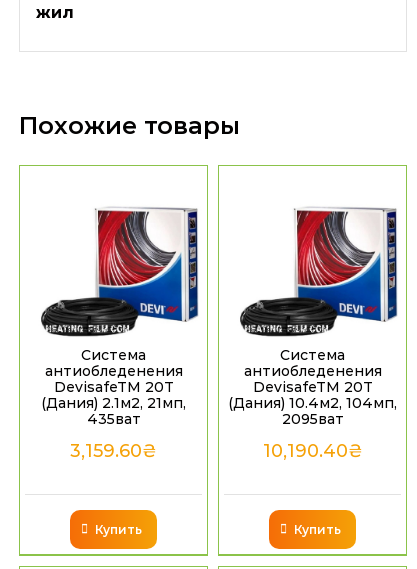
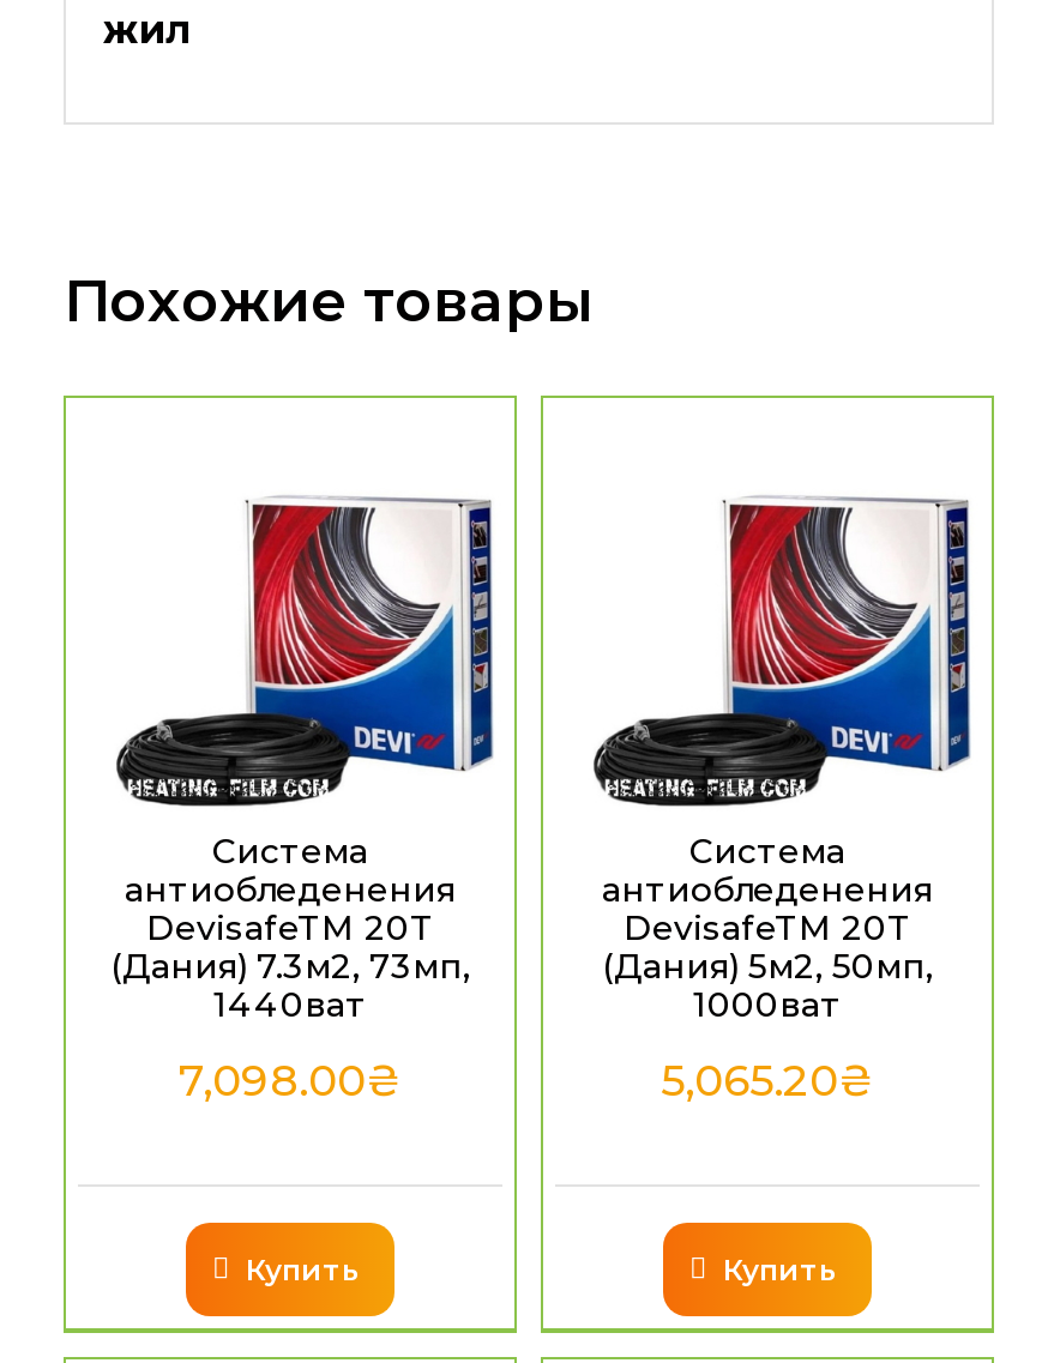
- (Дания) 2.1м2, 21мп,
- 435ват
+ (Дания) 7.3м2, 73мп,
+ 1440ват

- (Дания) 10.4м2, 104мп,
- 2095ват
+ (Дания) 5м2, 50мп,
+ 1000ват

- 3,159.60₴
+ 7,098.00₴

- 10,190.40₴
+ 5,065.20₴
